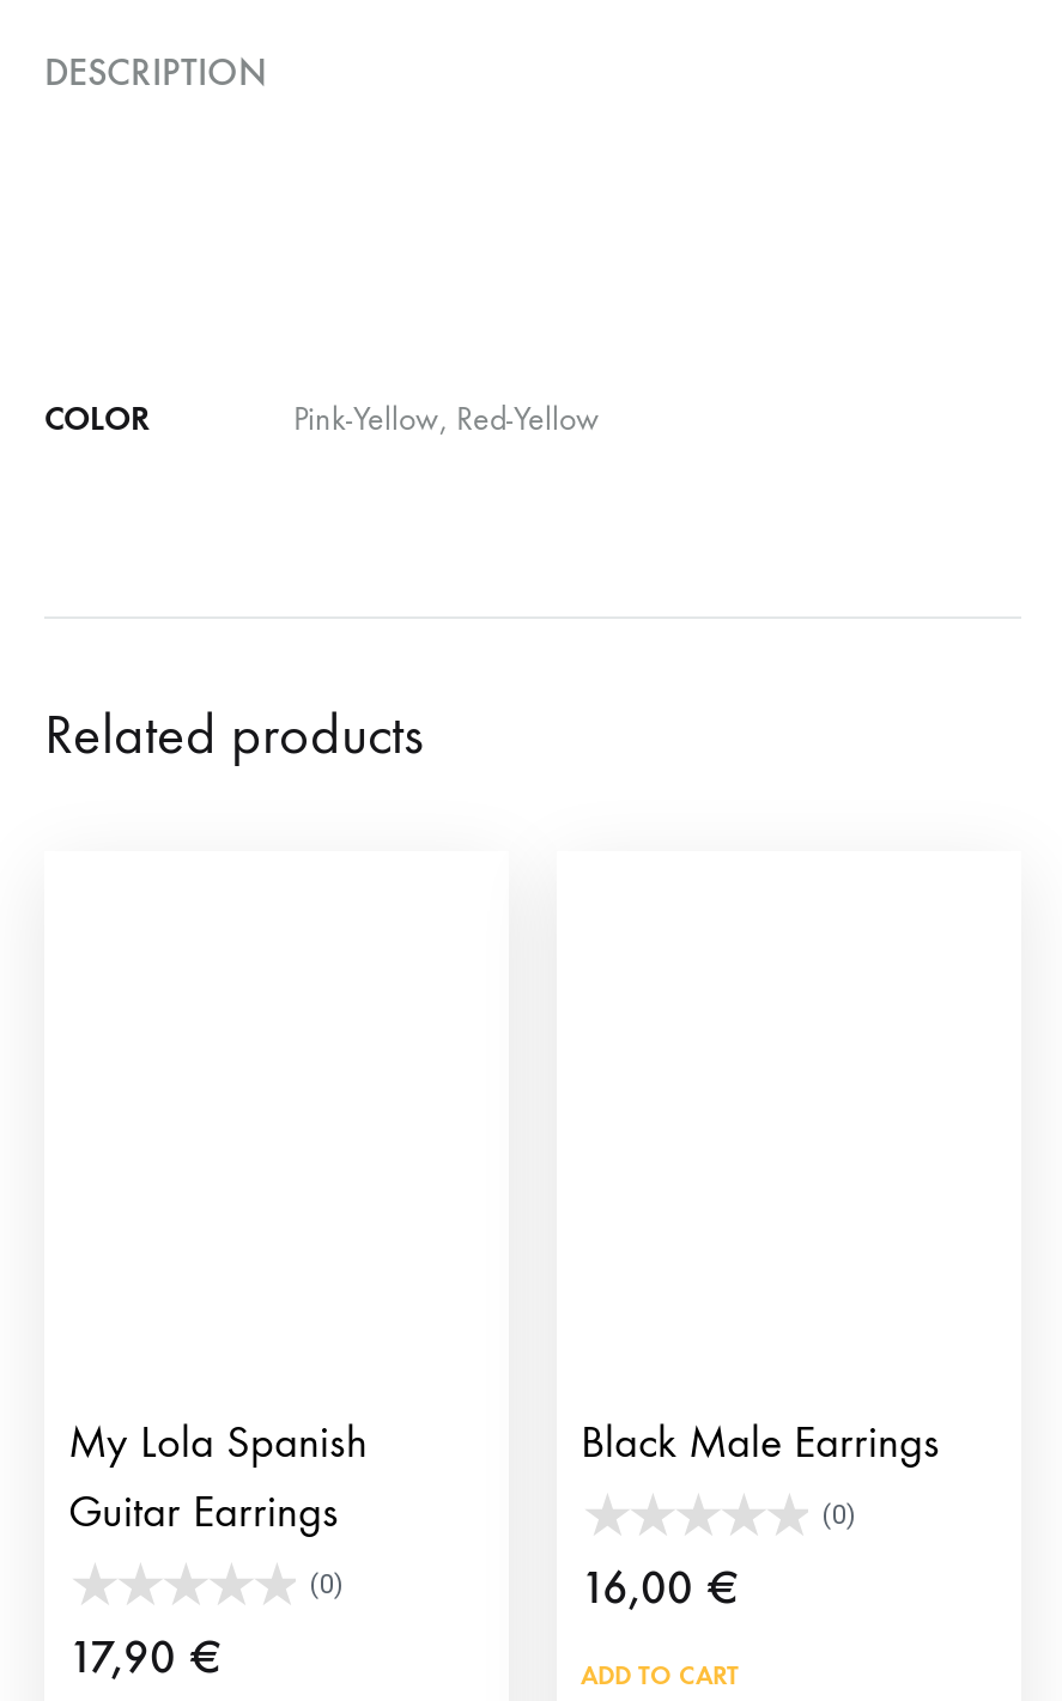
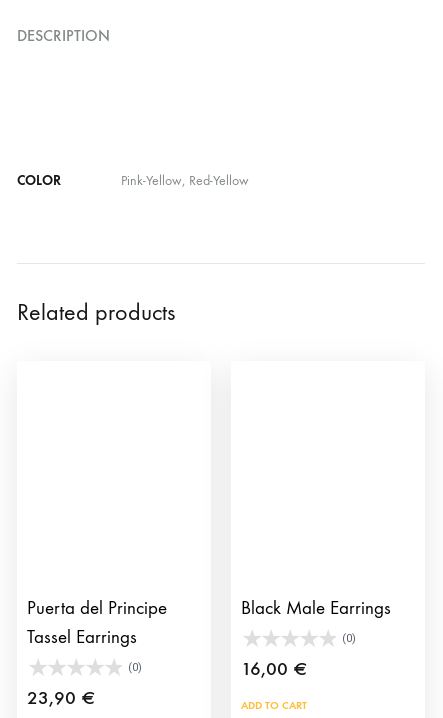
- My Lola Spanish
- Guitar Earrings
+ Puerta del Principe
+ Tassel Earrings

- 17,90 €
+ 23,90 €
